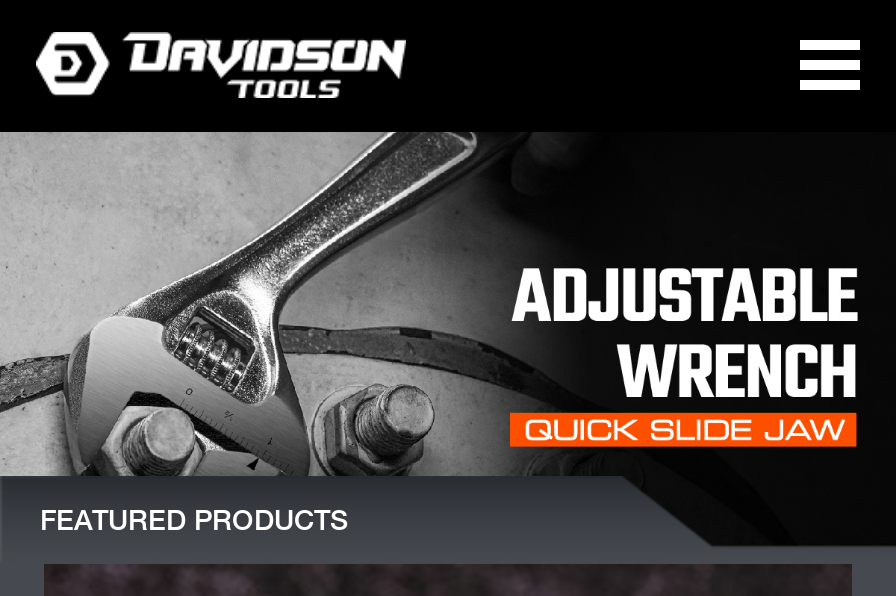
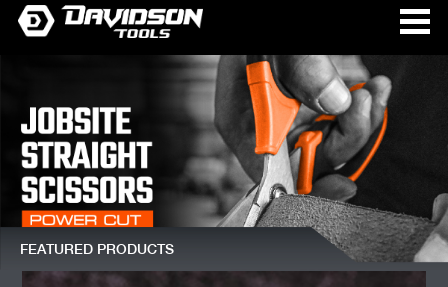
- [image]
+ [image]
